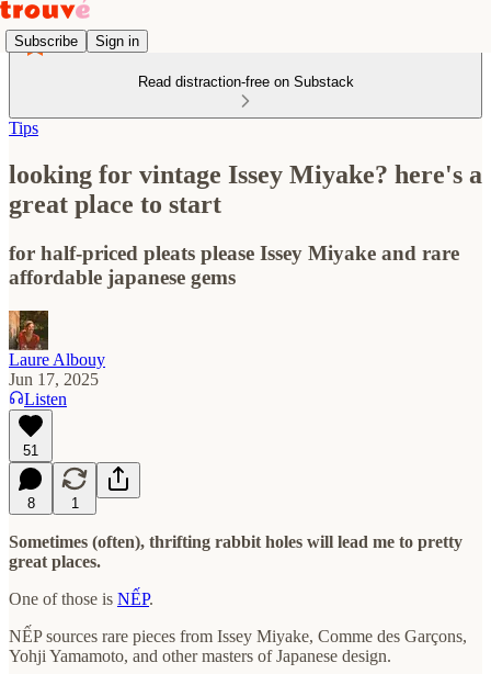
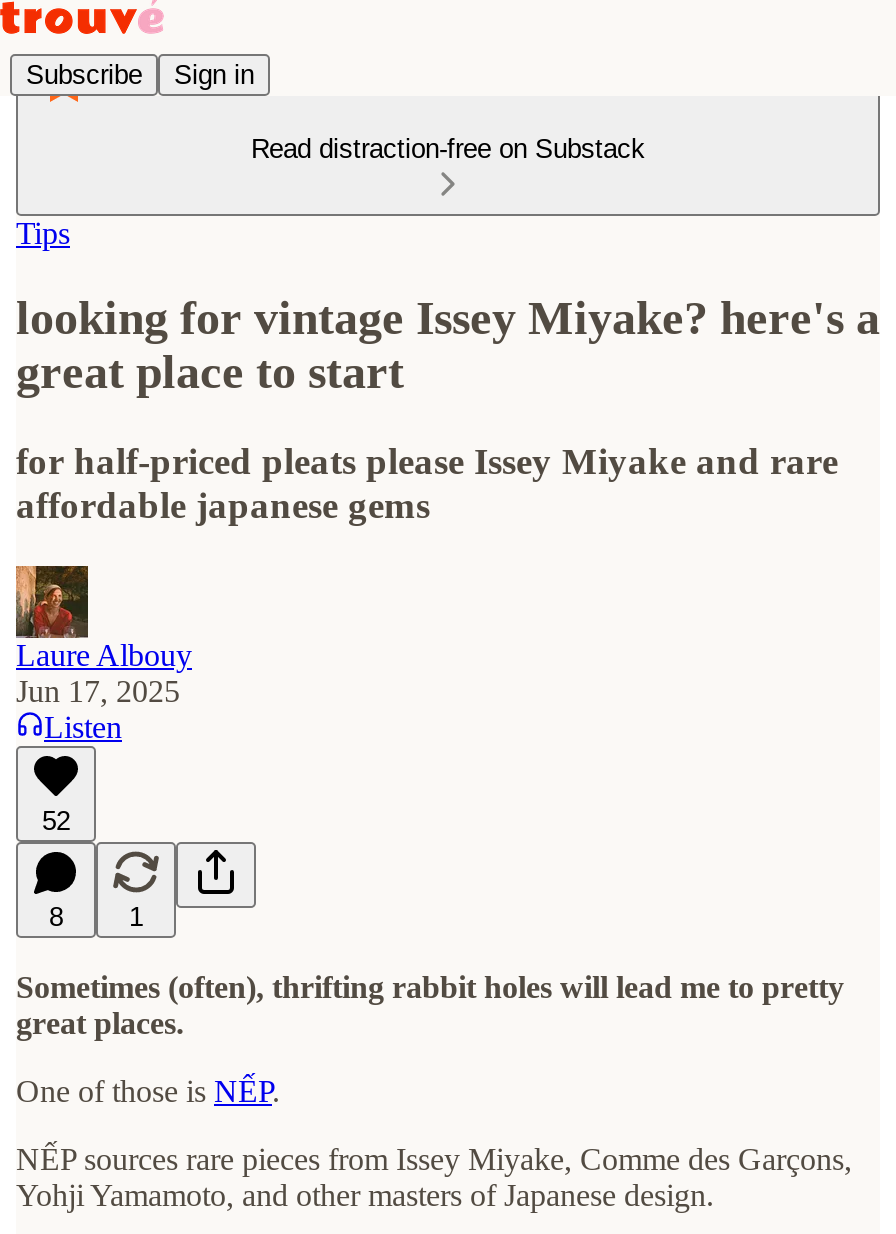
- 51
+ 52
